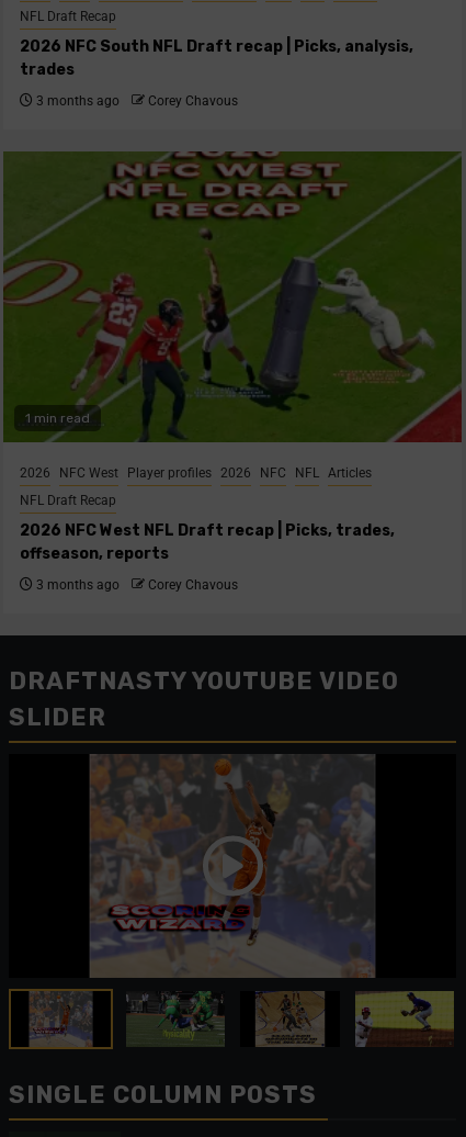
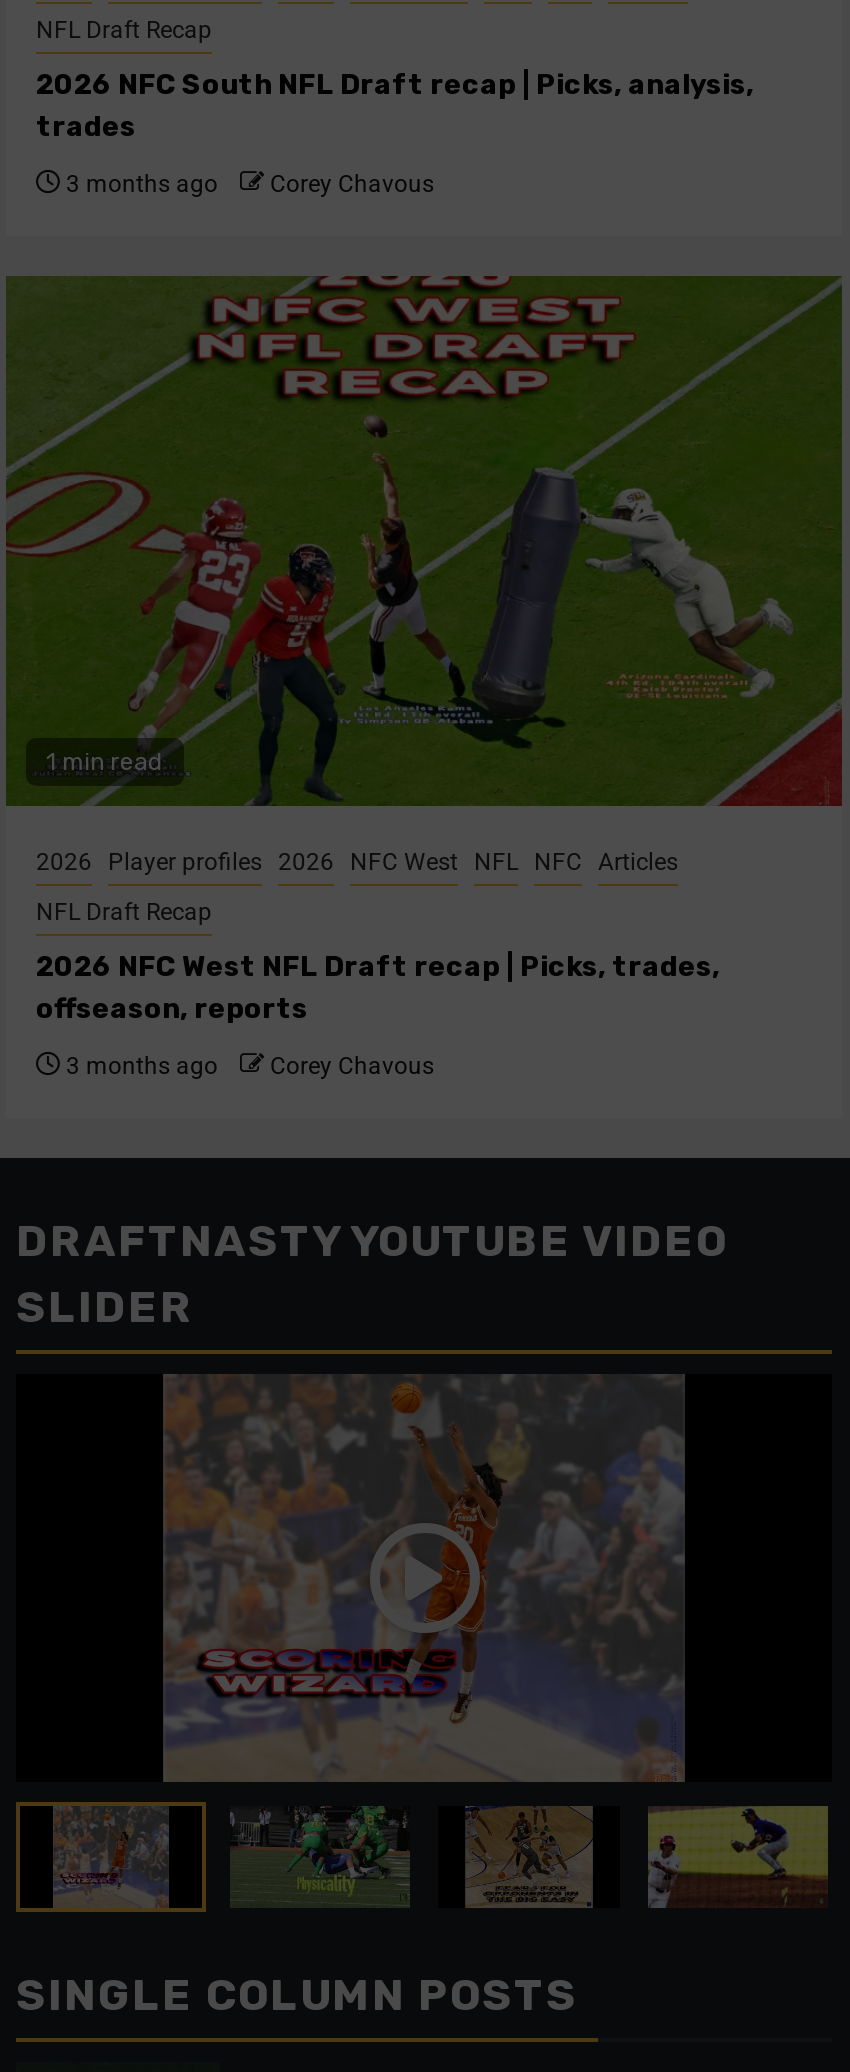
- 2026 NFC West Player profiles 2026 NFC NFL Articles
+ 2026 Player profiles 2026 NFC West NFL NFC Articles
